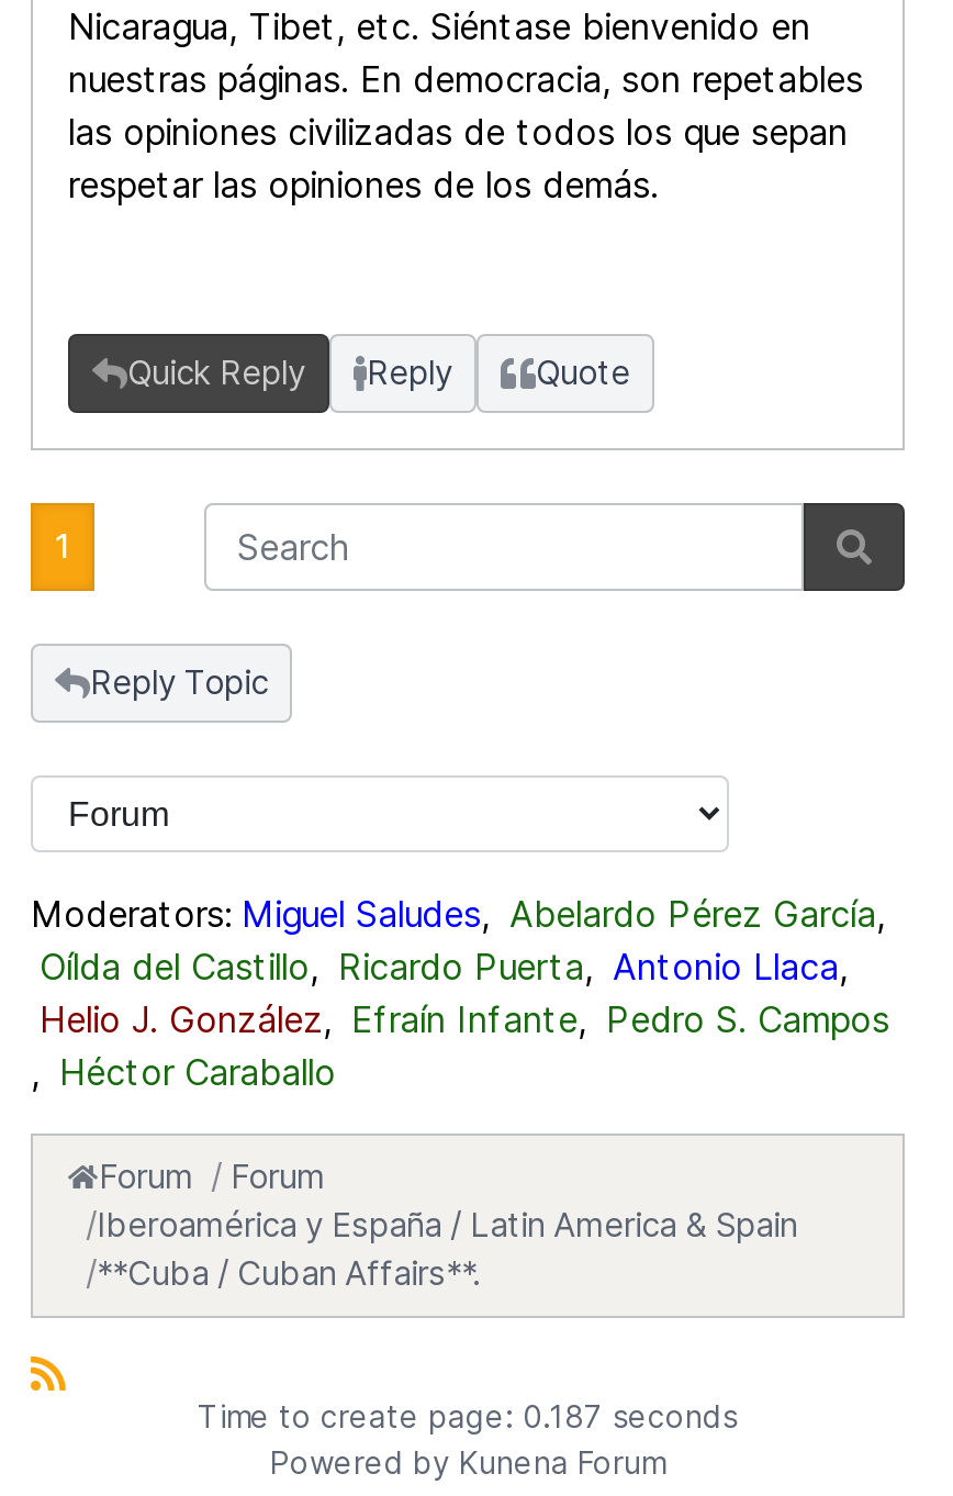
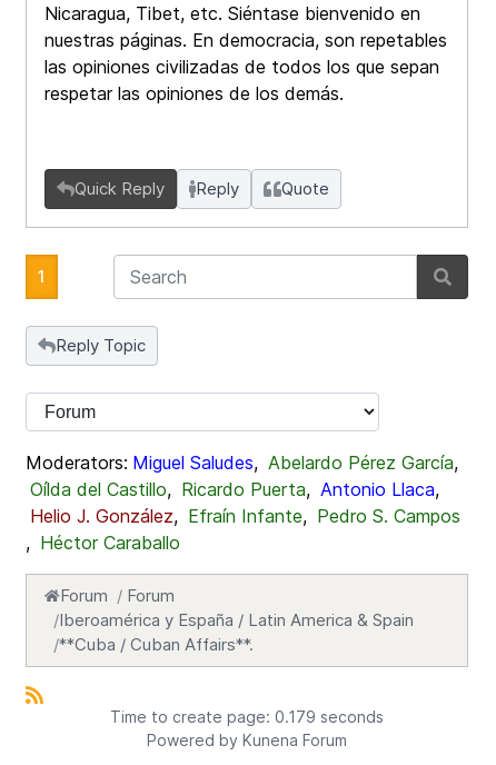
- Time to create page: 0.187 seconds
+ Time to create page: 0.179 seconds
